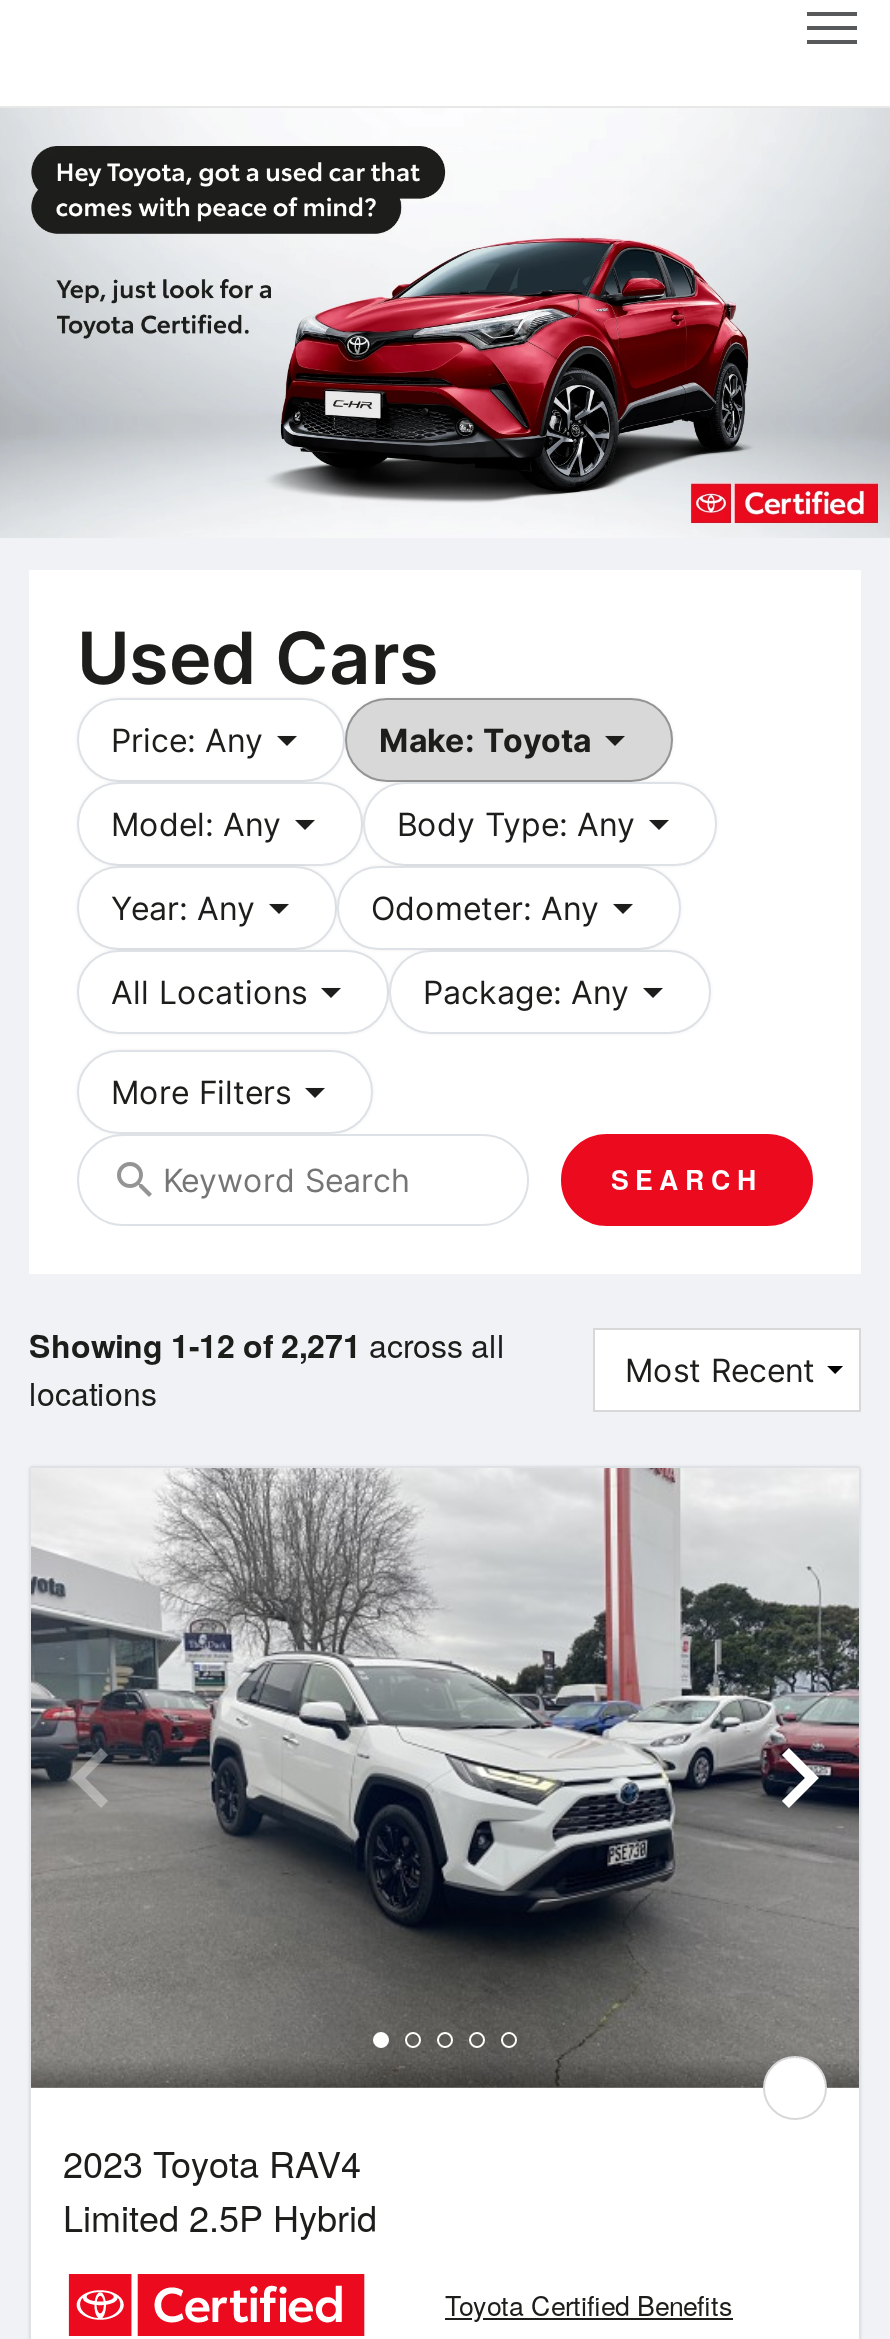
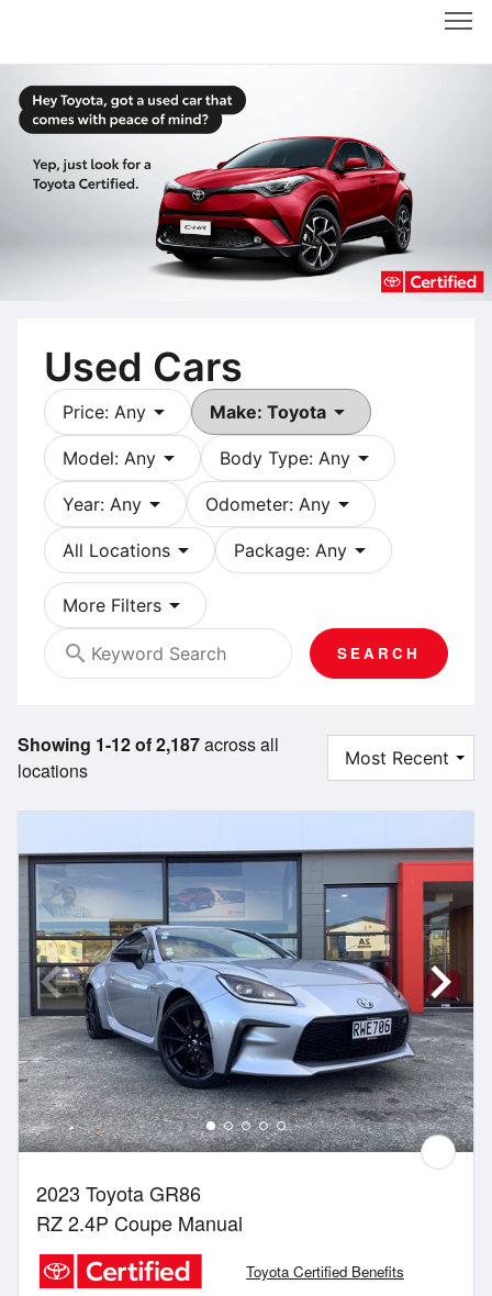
- Showing 1-12 of 2,271 across all
+ Showing 1-12 of 2,187 across all

- [image]
- 2023 Toyota RAV4
- Limited 2.5P Hybrid
+ [image]
+ 2023 Toyota GR86
+ RZ 2.4P Coupe Manual
